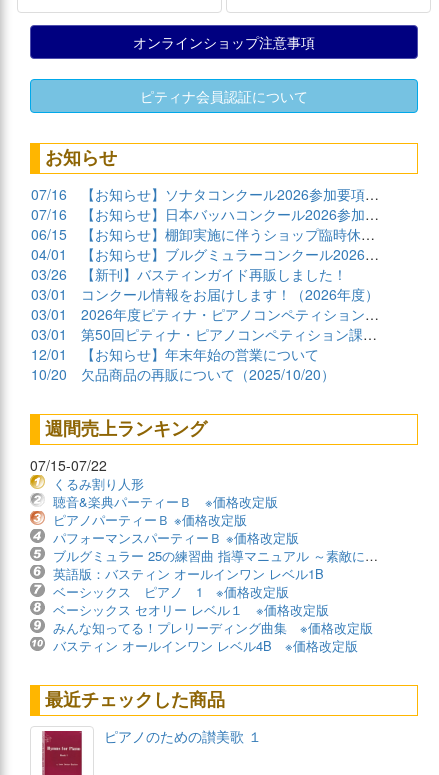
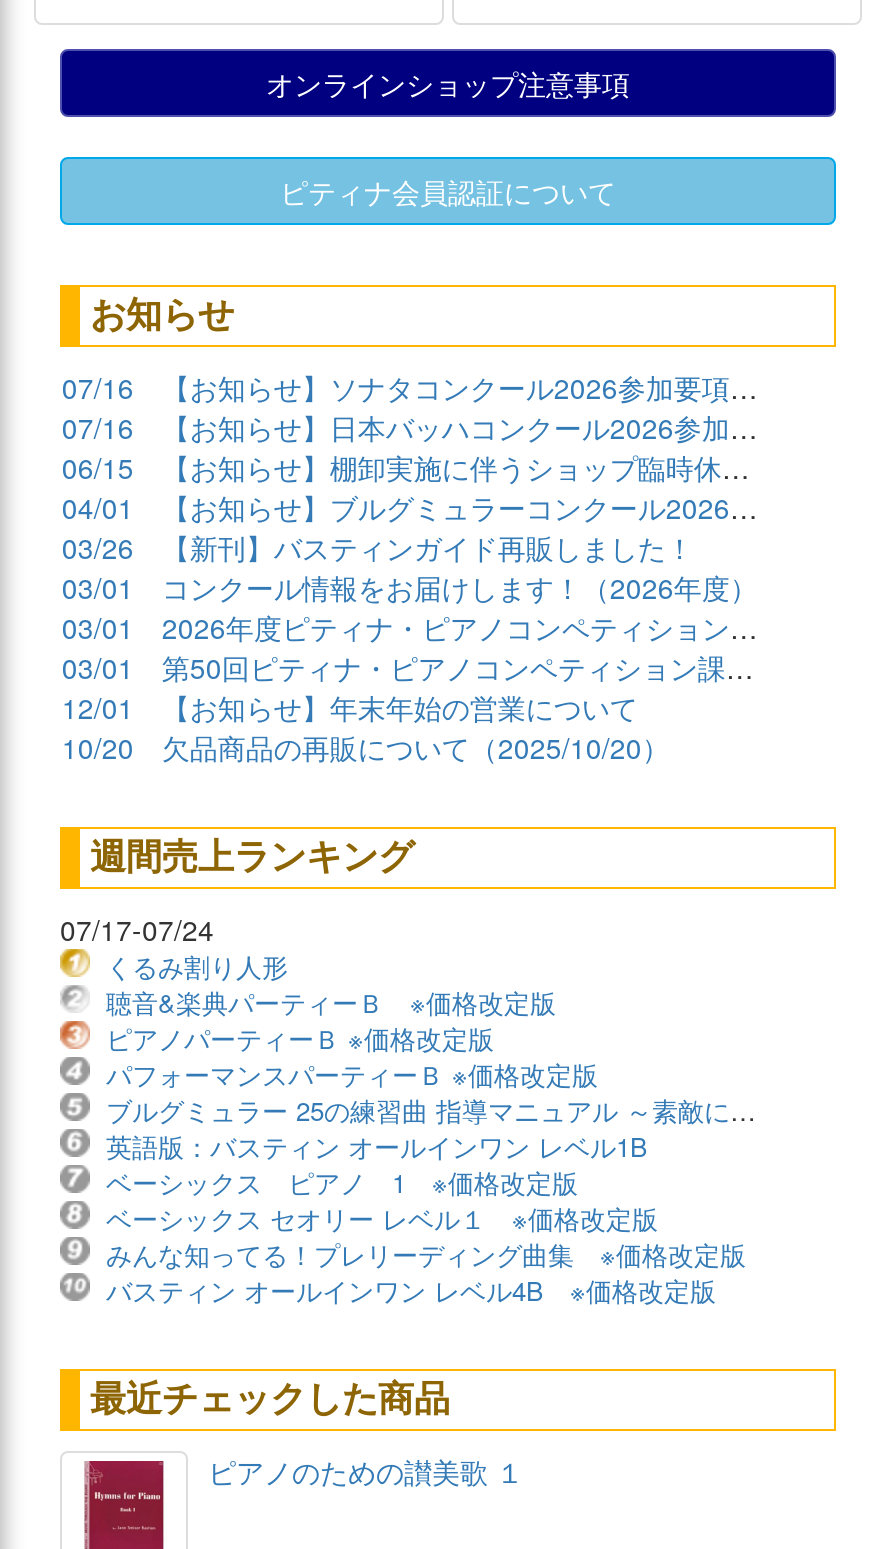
- 07/15-07/22
+ 07/17-07/24
